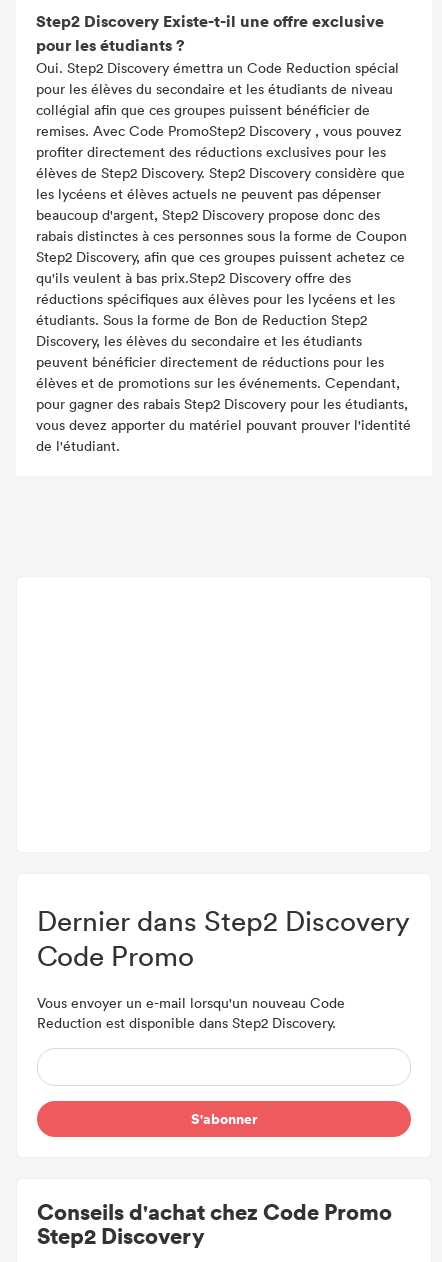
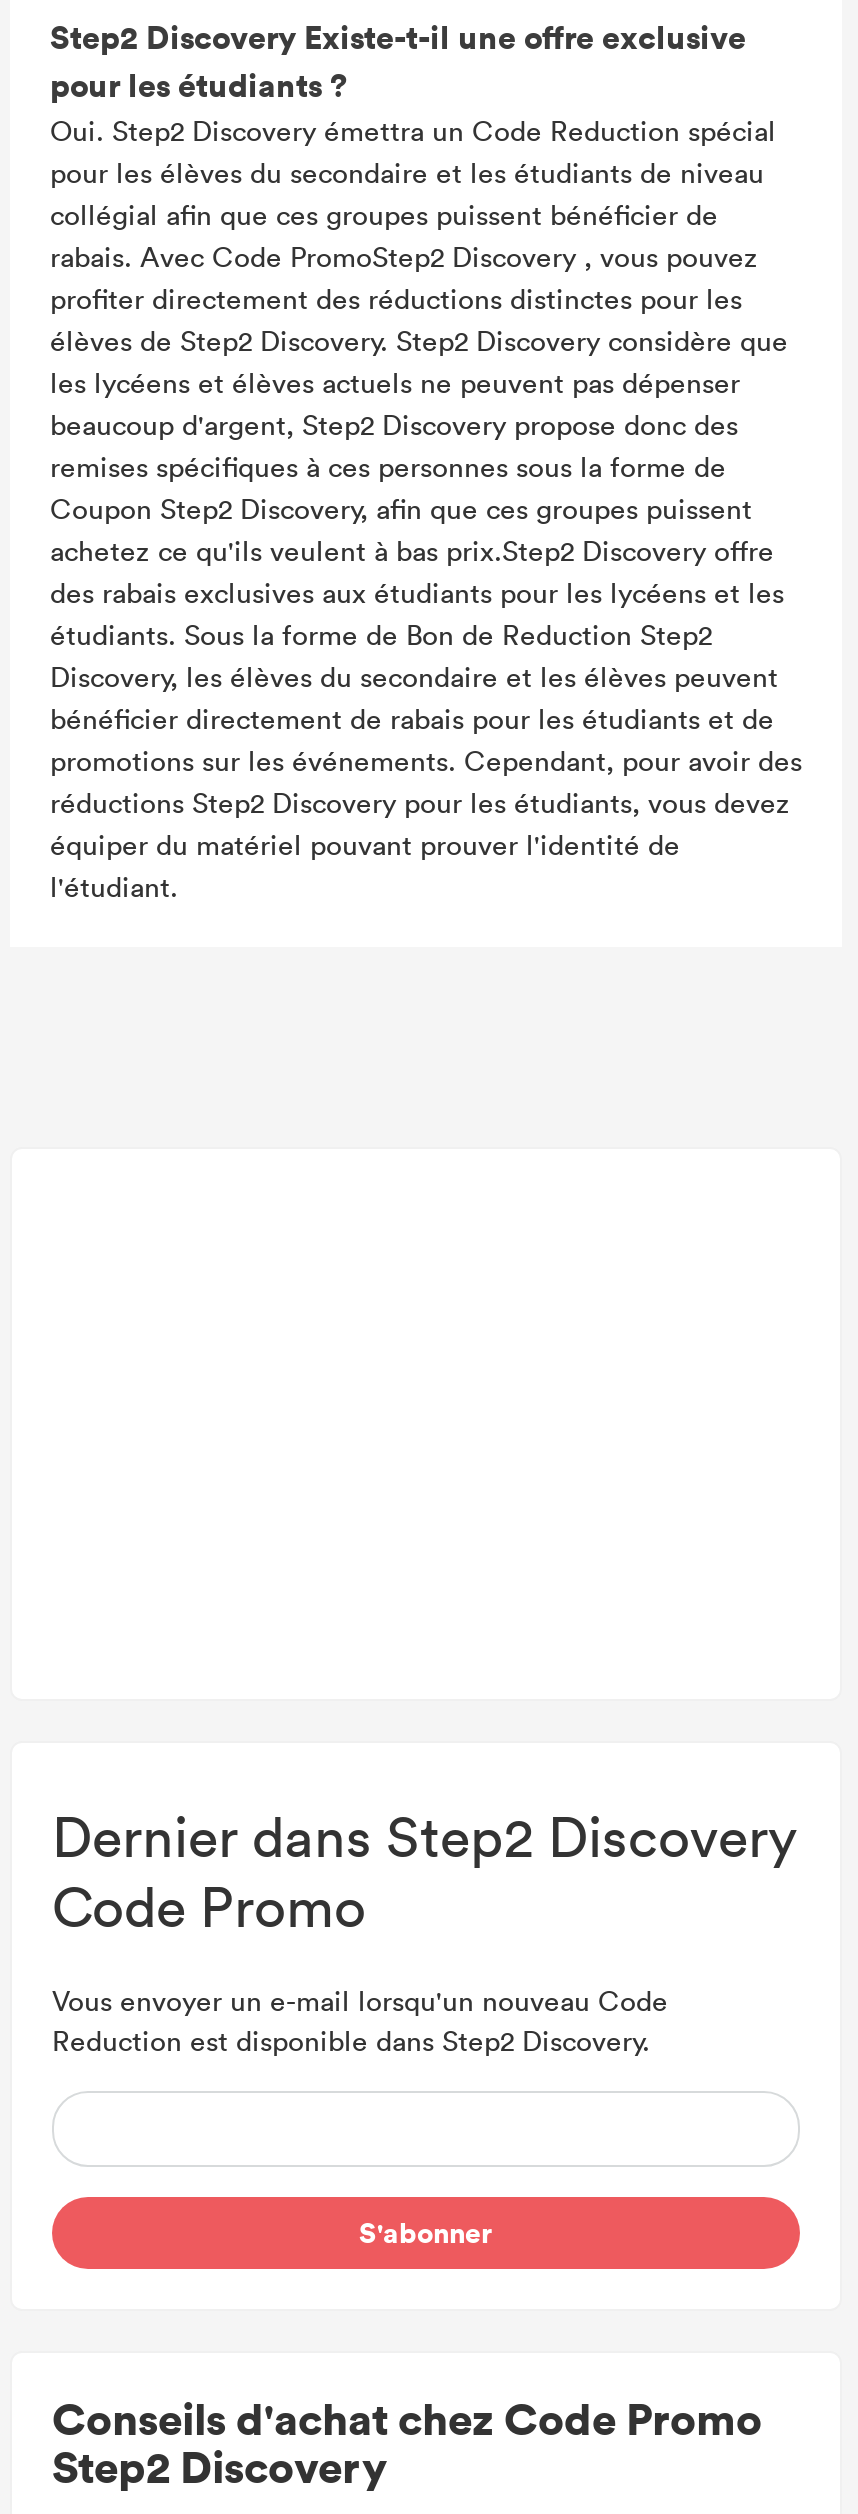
- remises. Avec Code PromoStep2 Discovery , vous pouvez
+ rabais. Avec Code PromoStep2 Discovery , vous pouvez

- profiter directement des réductions exclusives pour les
+ profiter directement des réductions distinctes pour les

- rabais distinctes à ces personnes sous la forme de Coupon
- Step2 Discovery, afin que ces groupes puissent achetez ce
- qu'ils veulent à bas prix.Step2 Discovery offre des
- réductions spécifiques aux élèves pour les lycéens et les
+ remises spécifiques à ces personnes sous la forme de
+ Coupon Step2 Discovery, afin que ces groupes puissent
+ achetez ce qu'ils veulent à bas prix.Step2 Discovery offre
+ des rabais exclusives aux étudiants pour les lycéens et les

- Discovery, les élèves du secondaire et les étudiants
- peuvent bénéficier directement de réductions pour les
- élèves et de promotions sur les événements. Cependant,
- pour gagner des rabais Step2 Discovery pour les étudiants,
- vous devez apporter du matériel pouvant prouver l'identité
- de l'étudiant.
+ Discovery, les élèves du secondaire et les élèves peuvent
+ bénéficier directement de rabais pour les étudiants et de
+ promotions sur les événements. Cependant, pour avoir des
+ réductions Step2 Discovery pour les étudiants, vous devez
+ équiper du matériel pouvant prouver l'identité de
+ l'étudiant.
